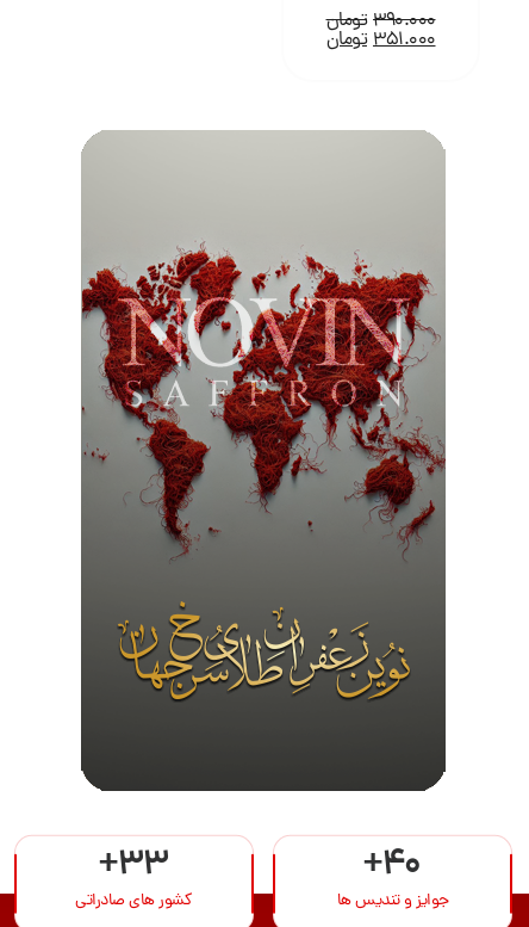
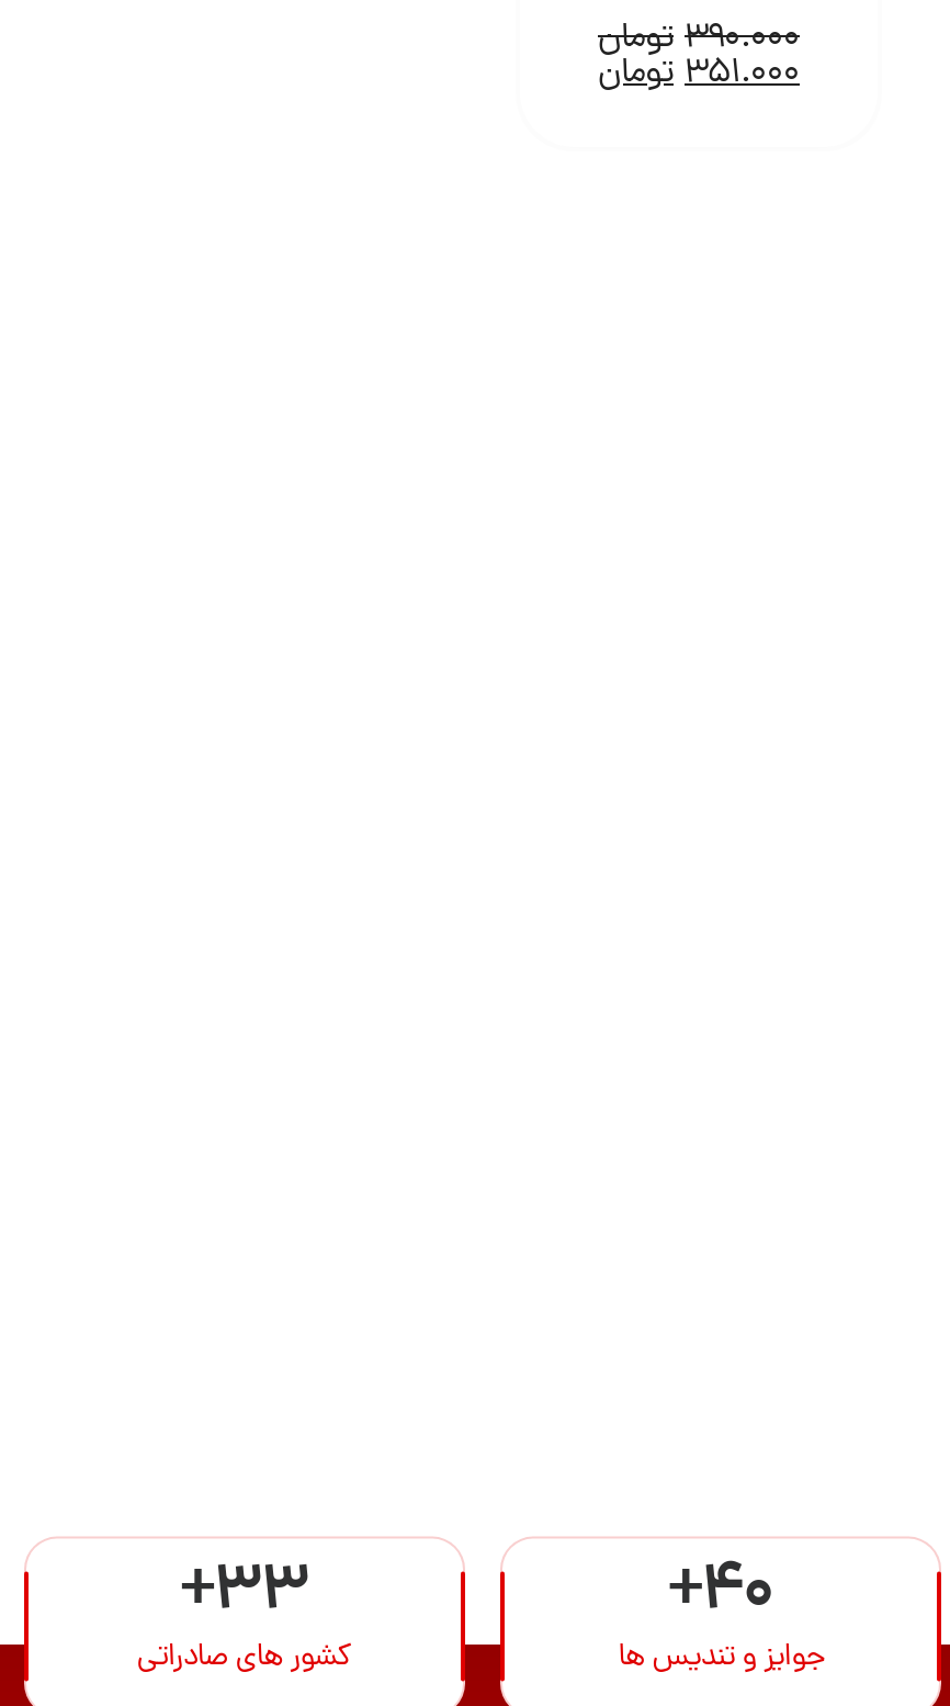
- [image]
